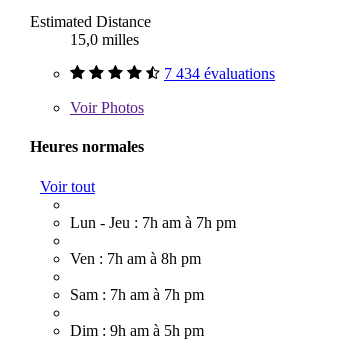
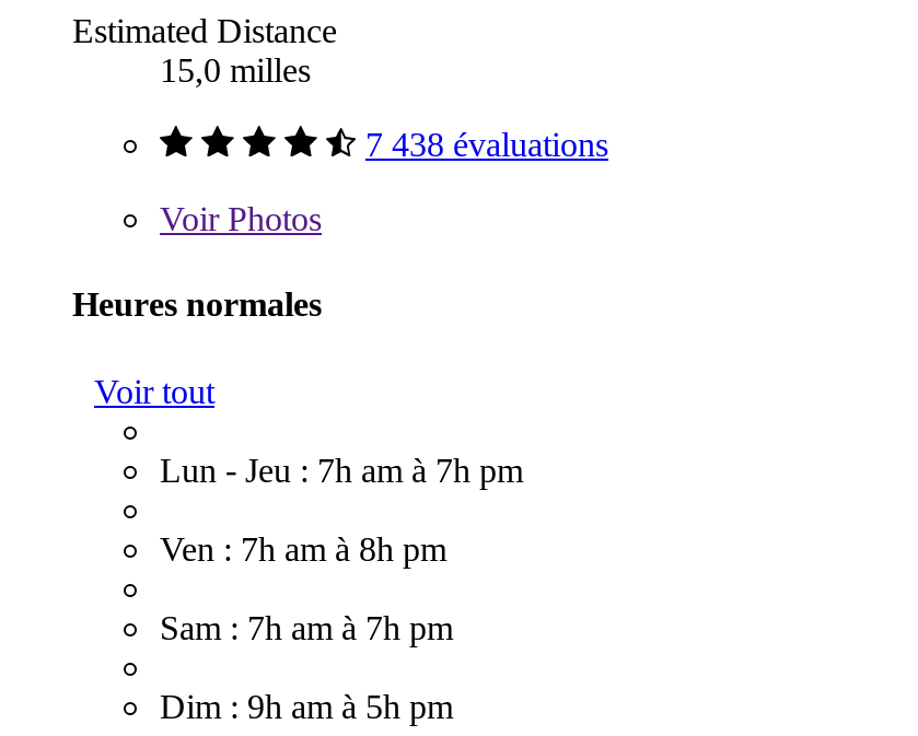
- 7 434 évaluations
+ 7 438 évaluations
